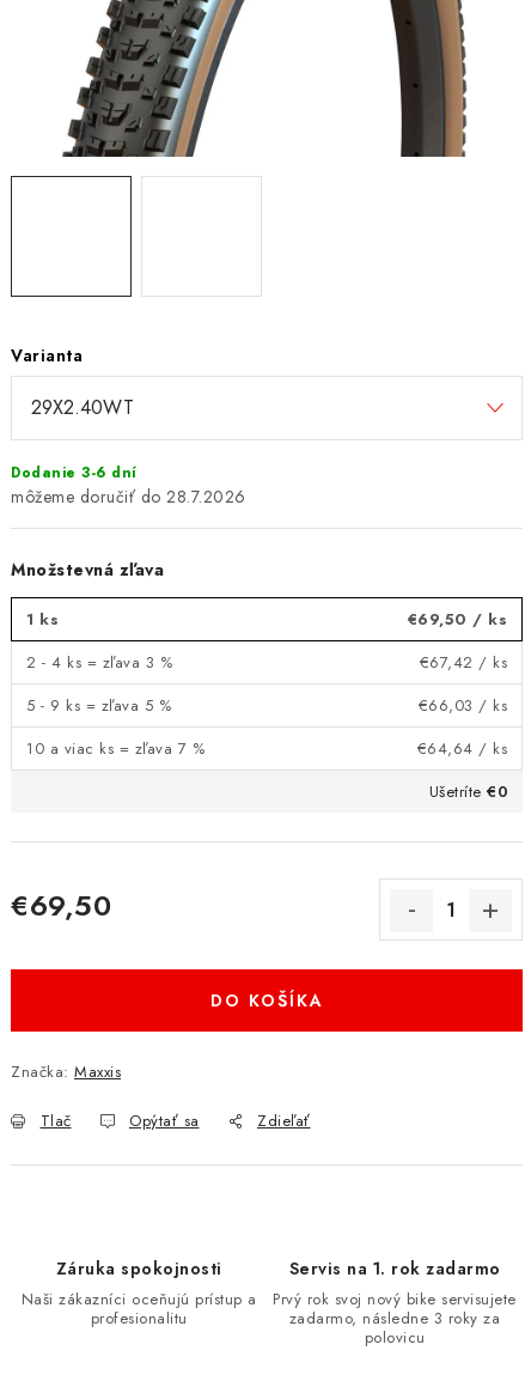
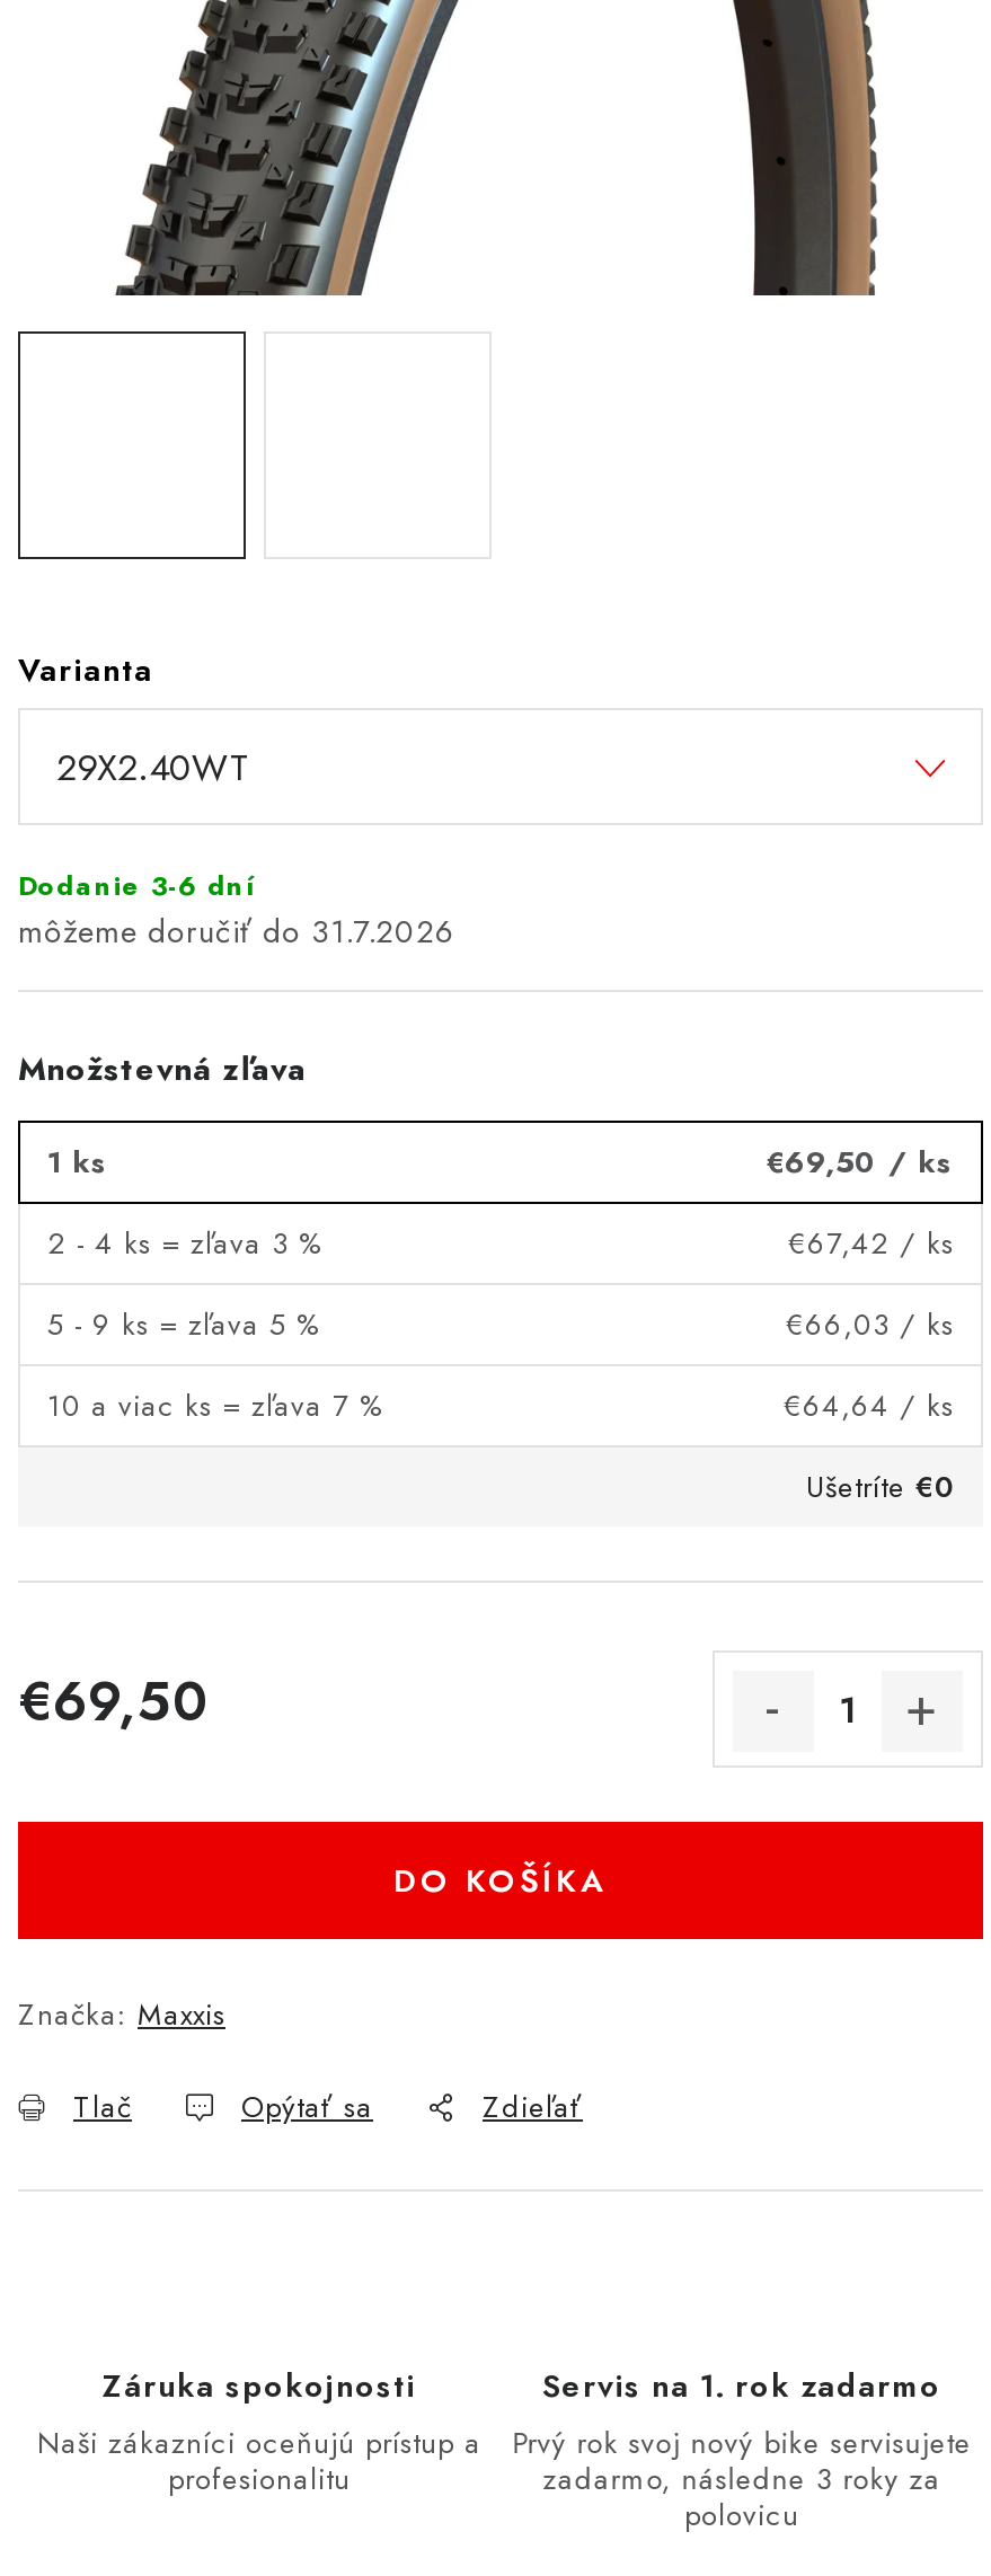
- 28.7.2026
+ 31.7.2026
